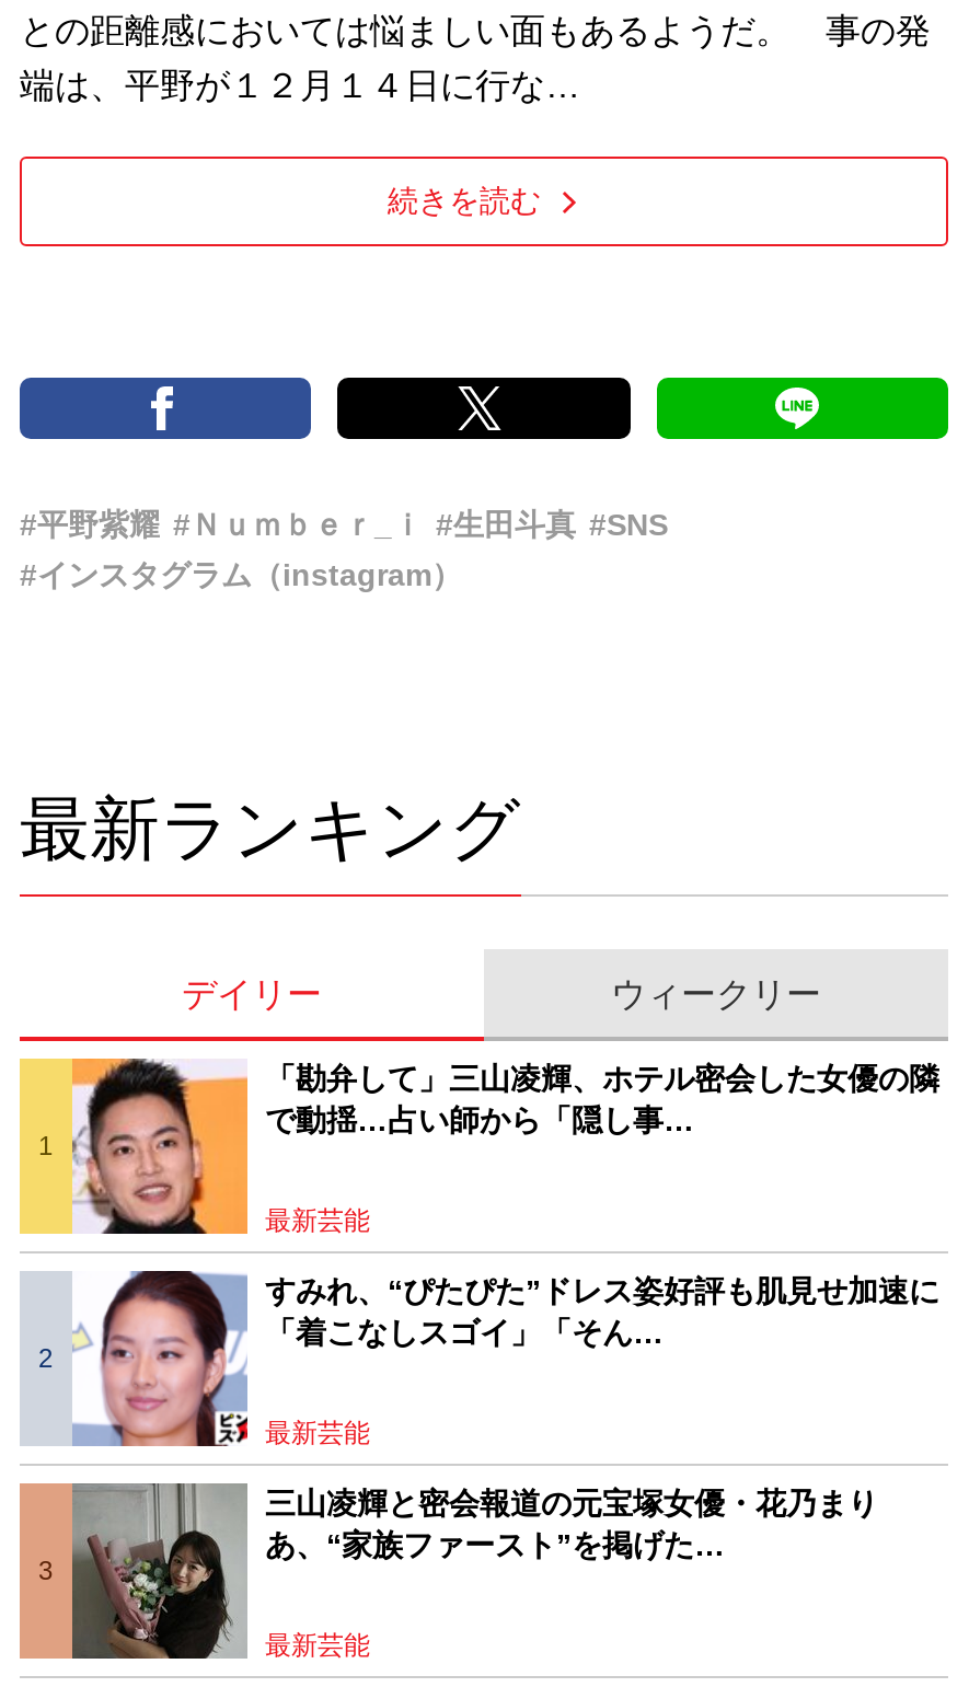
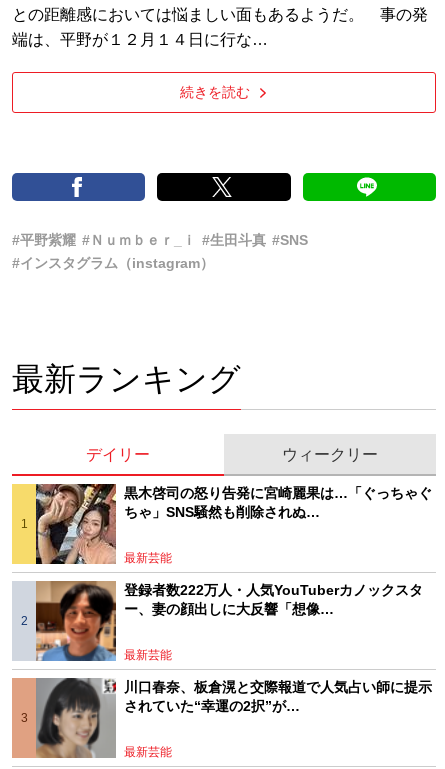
- [image]
- 「勘弁して」三山凌輝、ホテル密会した女優の隣
- で動揺…占い師から「隠し事…
+ [image]
+ 黒木啓司の怒り告発に宮崎麗果は…「ぐっちゃぐ
+ ちゃ」SNS騒然も削除されぬ…

- [image]
- すみれ、“ぴたぴた”ドレス姿好評も肌見せ加速に
- 「着こなしスゴイ」「そん…
+ [image]
+ 登録者数222万人・人気YouTuberカノックスタ
+ ー、妻の顔出しに大反響「想像…

- [image]
- 三山凌輝と密会報道の元宝塚女優・花乃まり
- あ、“家族ファースト”を掲げた…
+ [image]
+ 川口春奈、板倉滉と交際報道で人気占い師に提示
+ されていた“幸運の2択”が…
